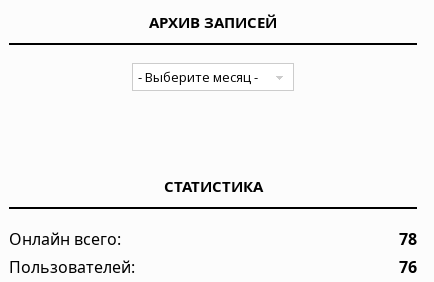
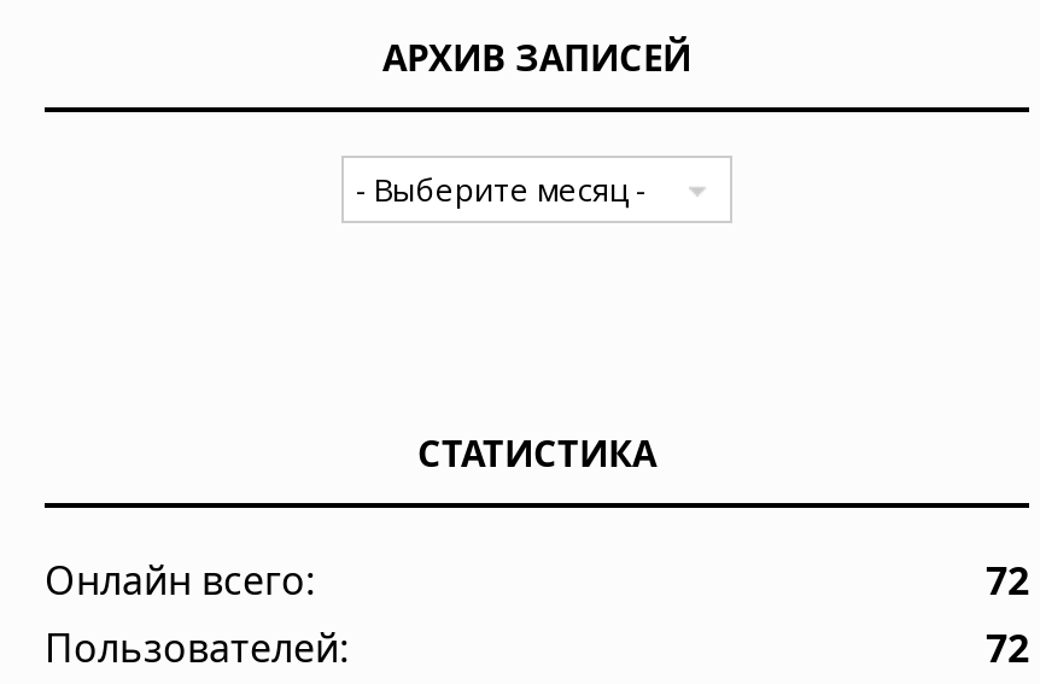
- 78
+ 72

- 76
+ 72
